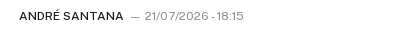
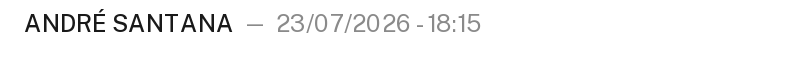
- ANDRÉ SANTANA 21/07/2026 - 18:15
+ ANDRÉ SANTANA 23/07/2026 - 18:15
